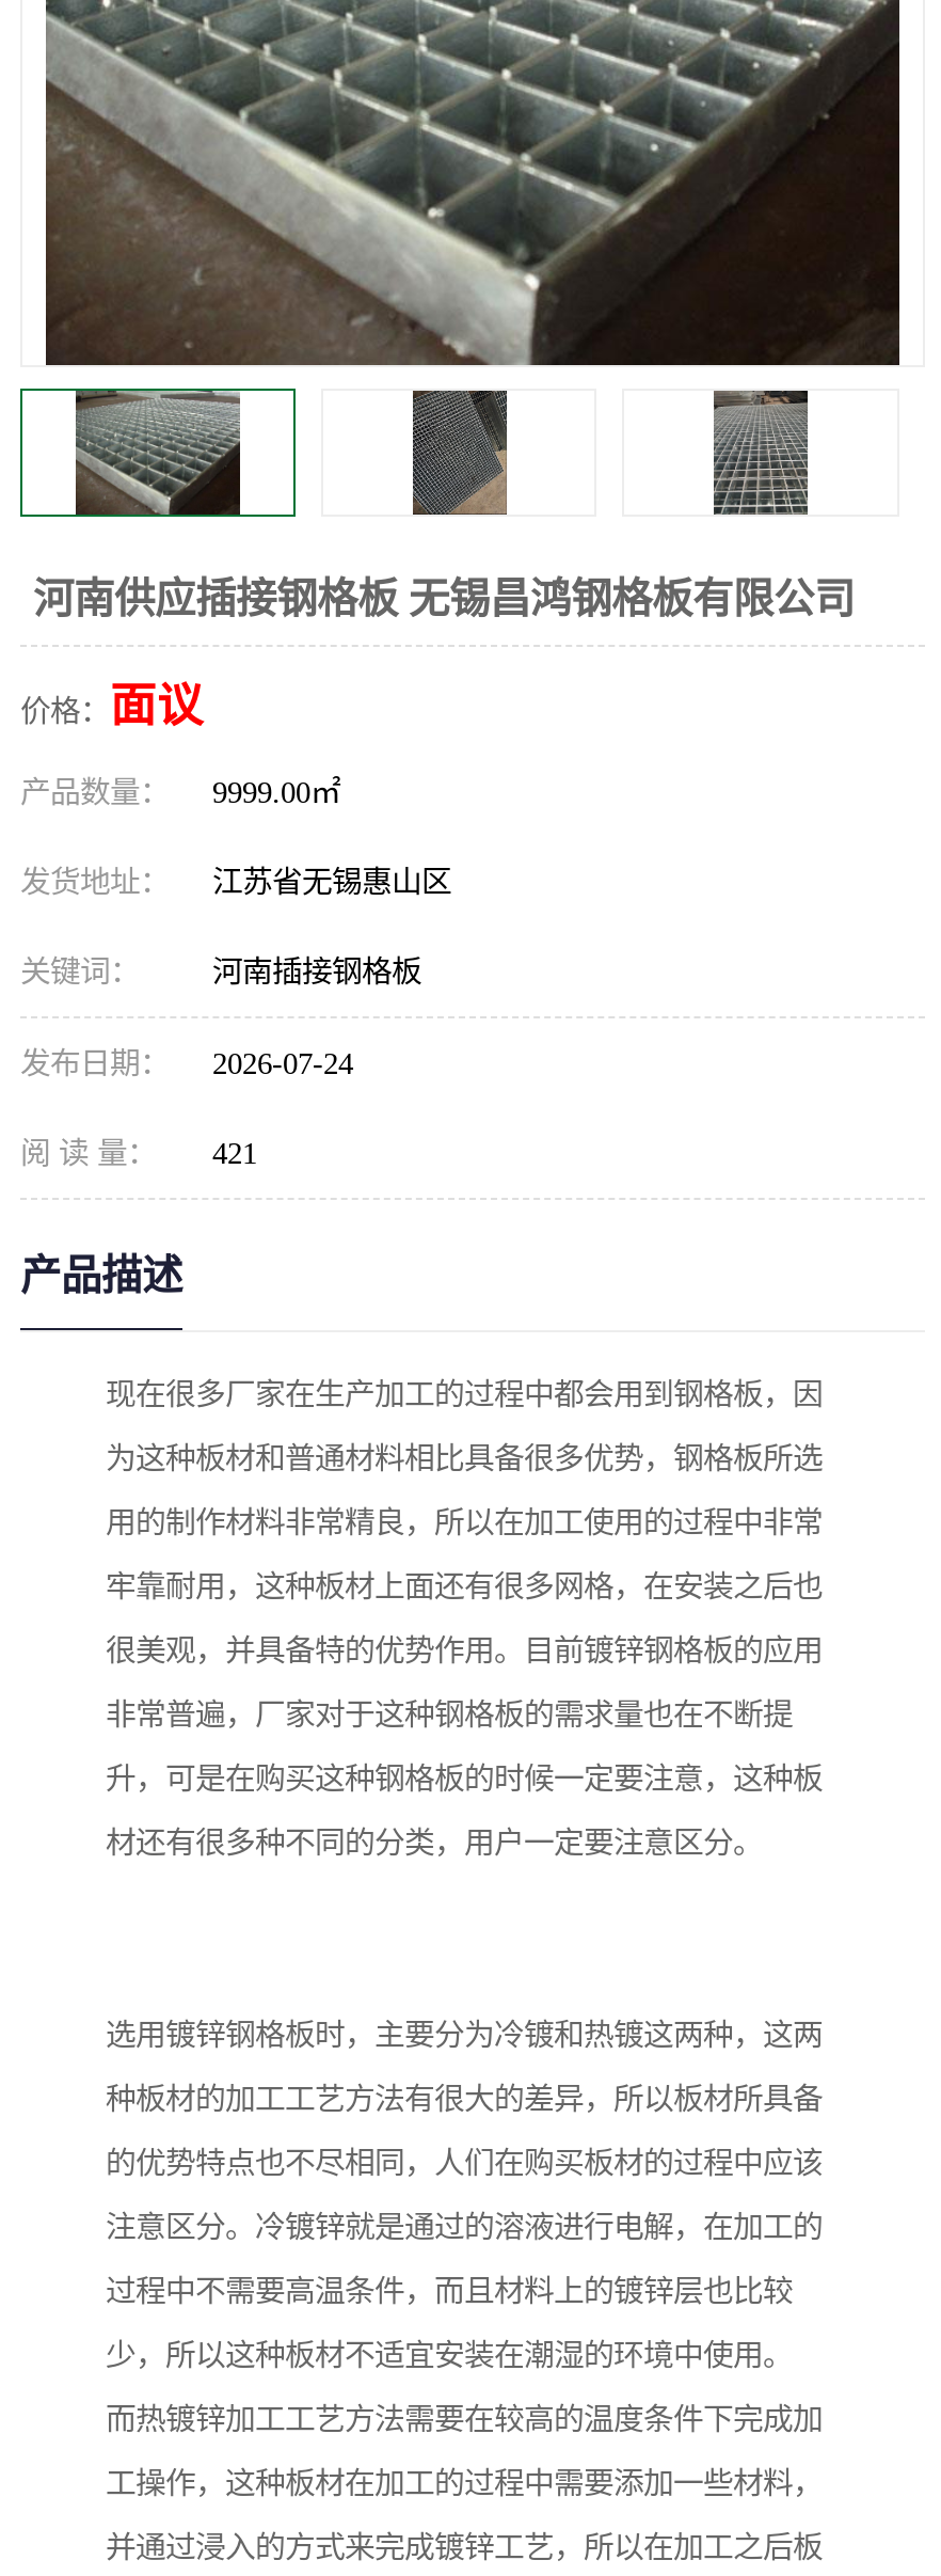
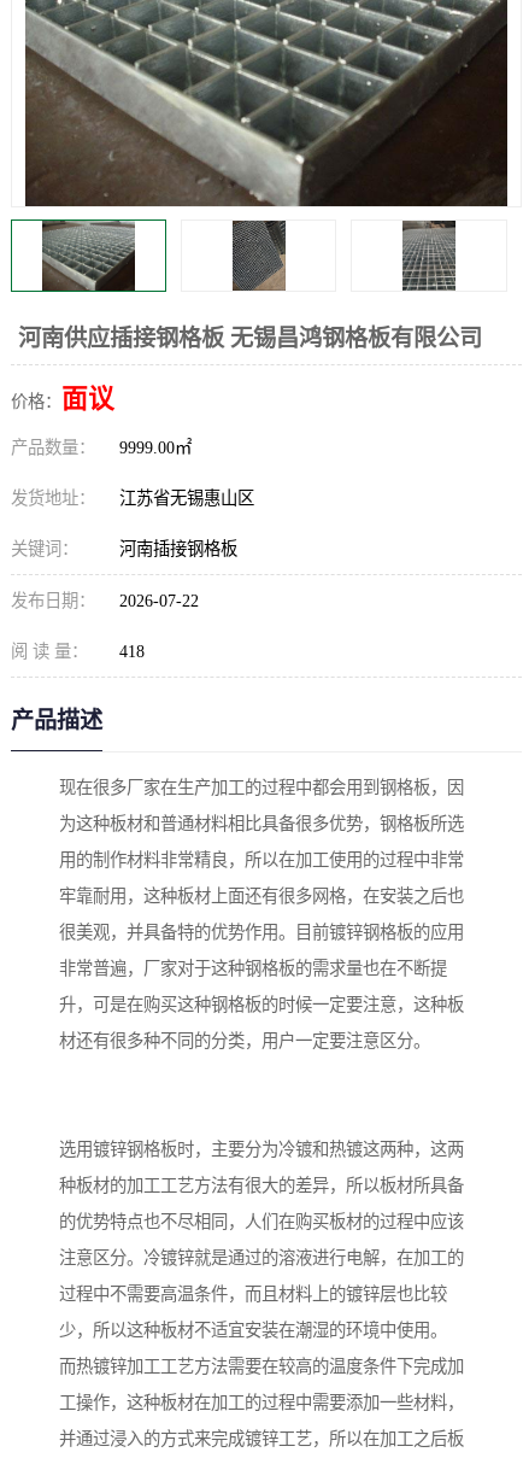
- 发布日期： 2026-07-24
+ 发布日期： 2026-07-22

- 阅 读 量： 421
+ 阅 读 量： 418
